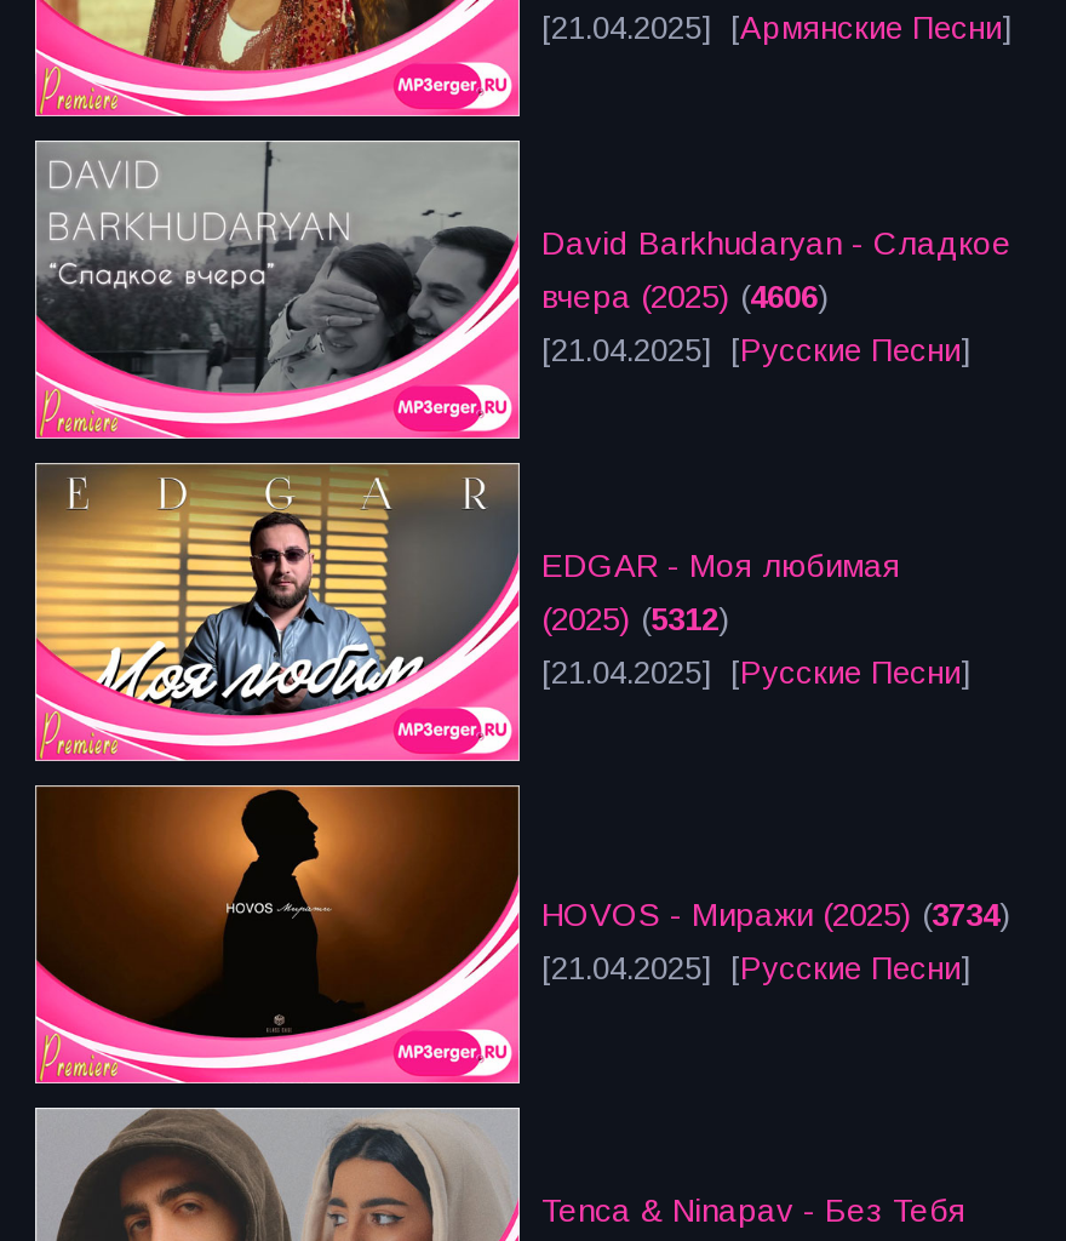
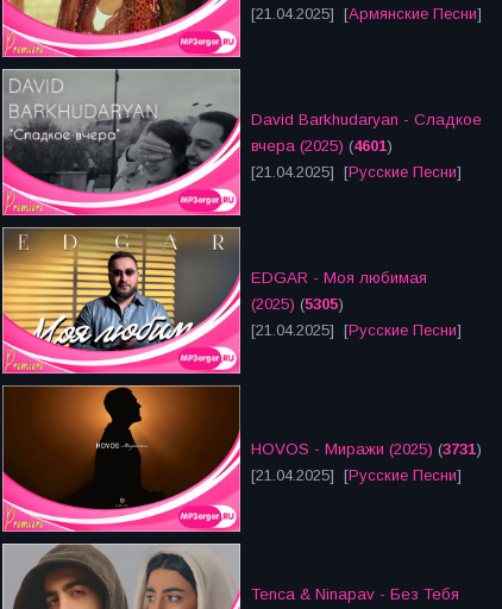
- вчера (2025) (4606)
+ вчера (2025) (4601)

- (2025) (5312)
+ (2025) (5305)

- HOVOS - Миражи (2025) (3734)
+ HOVOS - Миражи (2025) (3731)
